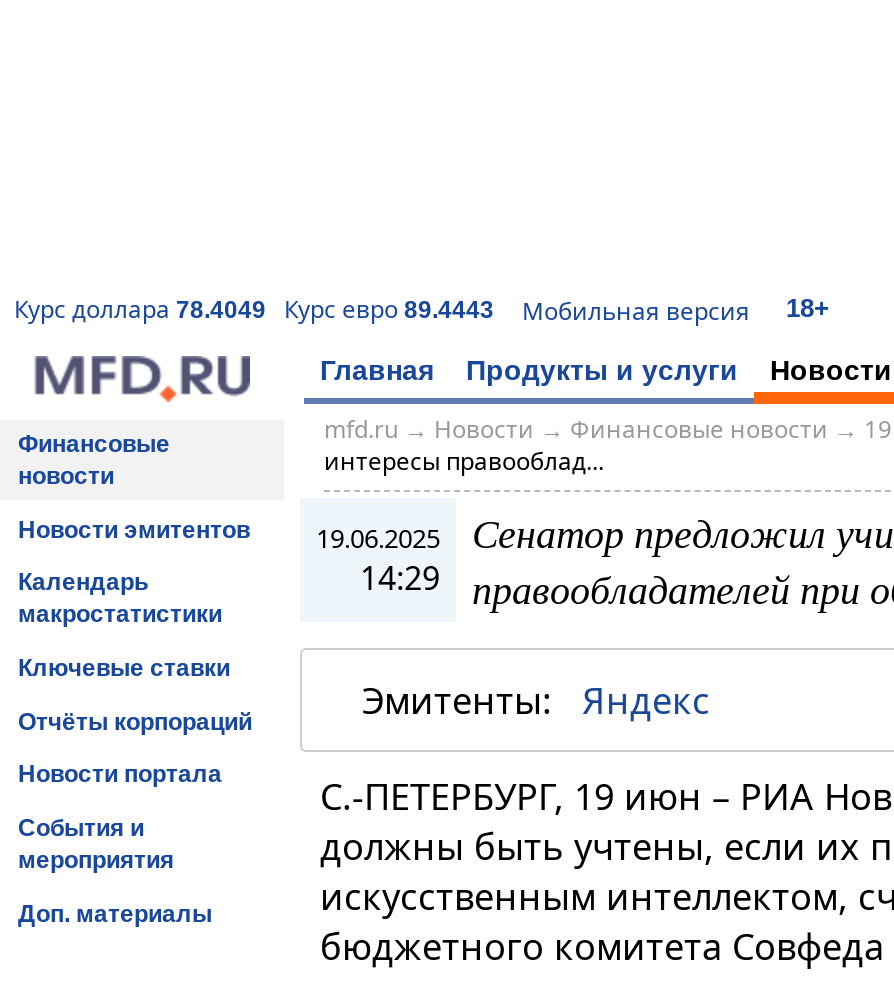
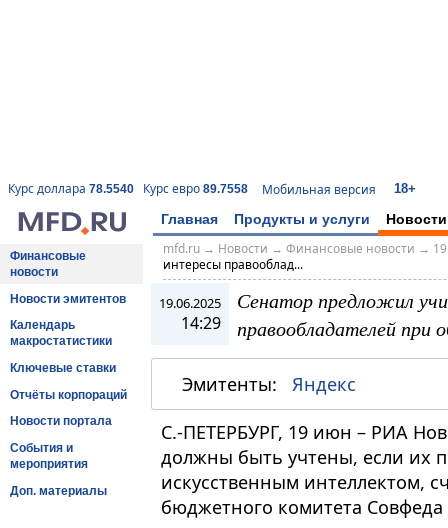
- Курс доллара 78.4049 Курс евро 89.4443
+ Курс доллара 78.5540 Курс евро 89.7558
